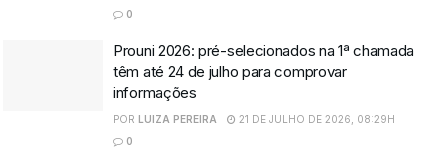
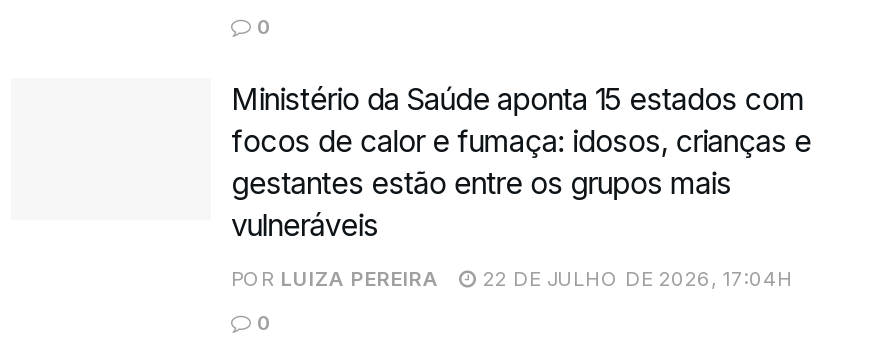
- Prouni 2026: pré-selecionados na 1ª chamada
- têm até 24 de julho para comprovar
- informações
+ Ministério da Saúde aponta 15 estados com
+ focos de calor e fumaça: idosos, crianças e
+ gestantes estão entre os grupos mais
+ vulneráveis

- POR LUIZA PEREIRA 21 DE JULHO DE 2026, 08:29H
+ POR LUIZA PEREIRA 22 DE JULHO DE 2026, 17:04H
